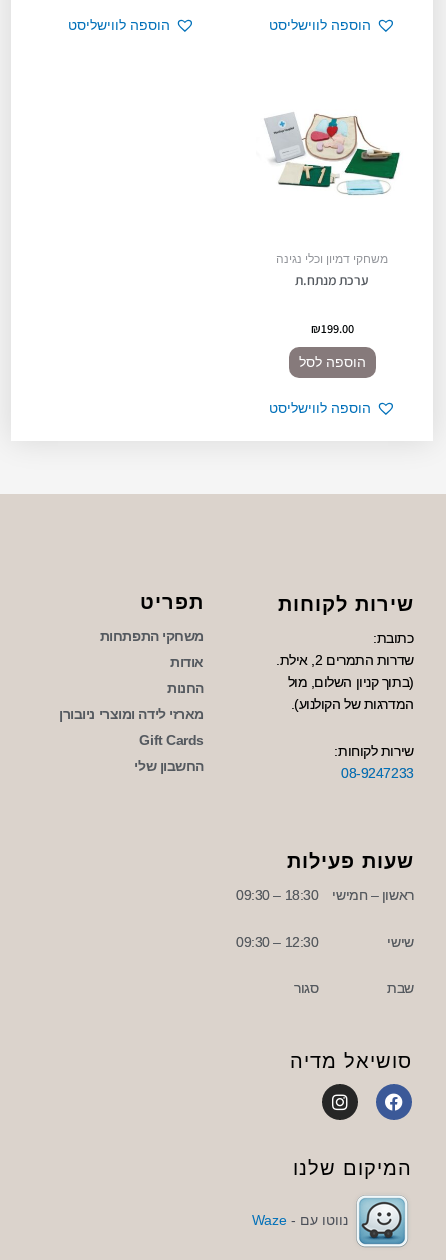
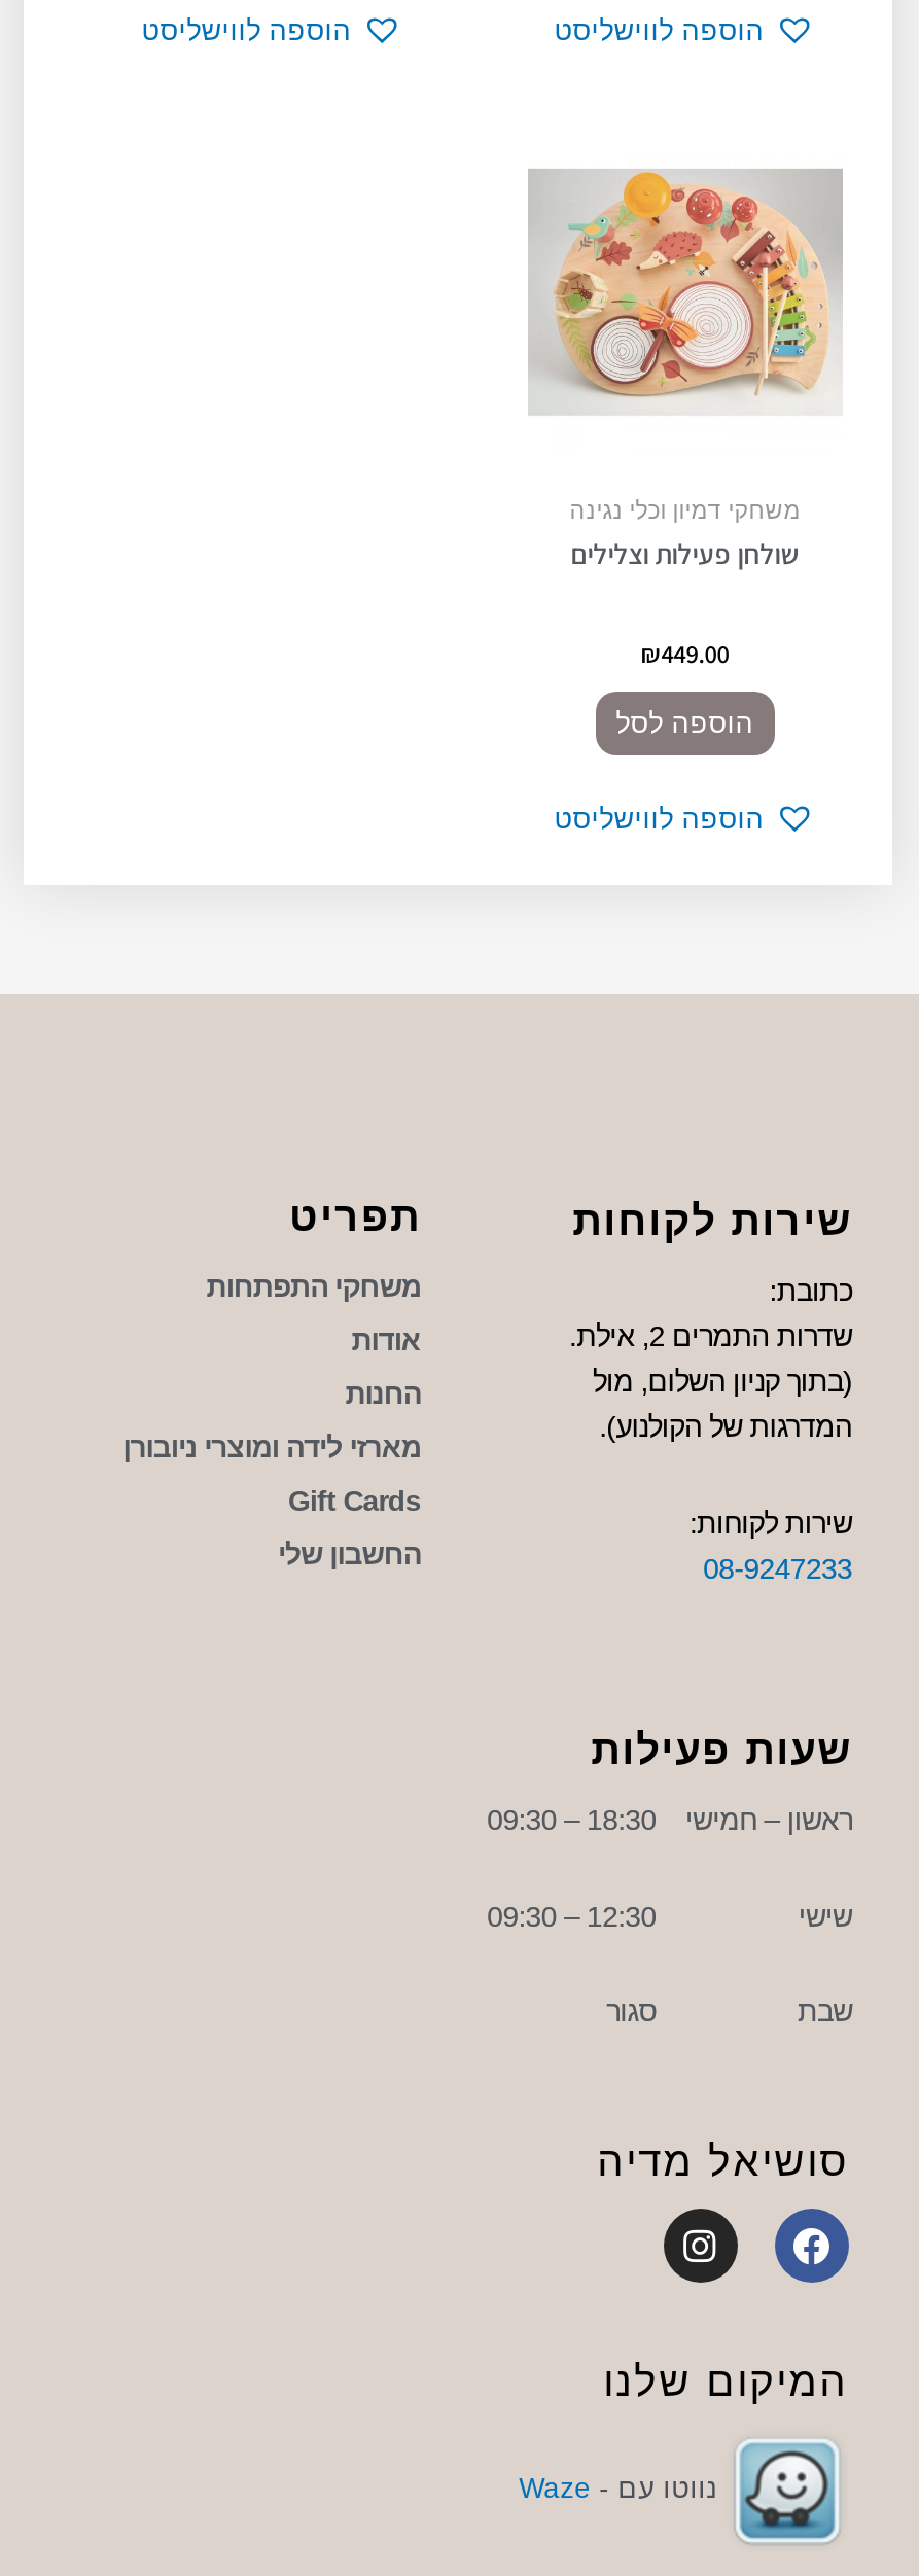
- [image]
+ [image]

- ערכת מנתח.ת
+ שולחן פעילות וצלילים

- ₪199.00
+ ₪449.00
